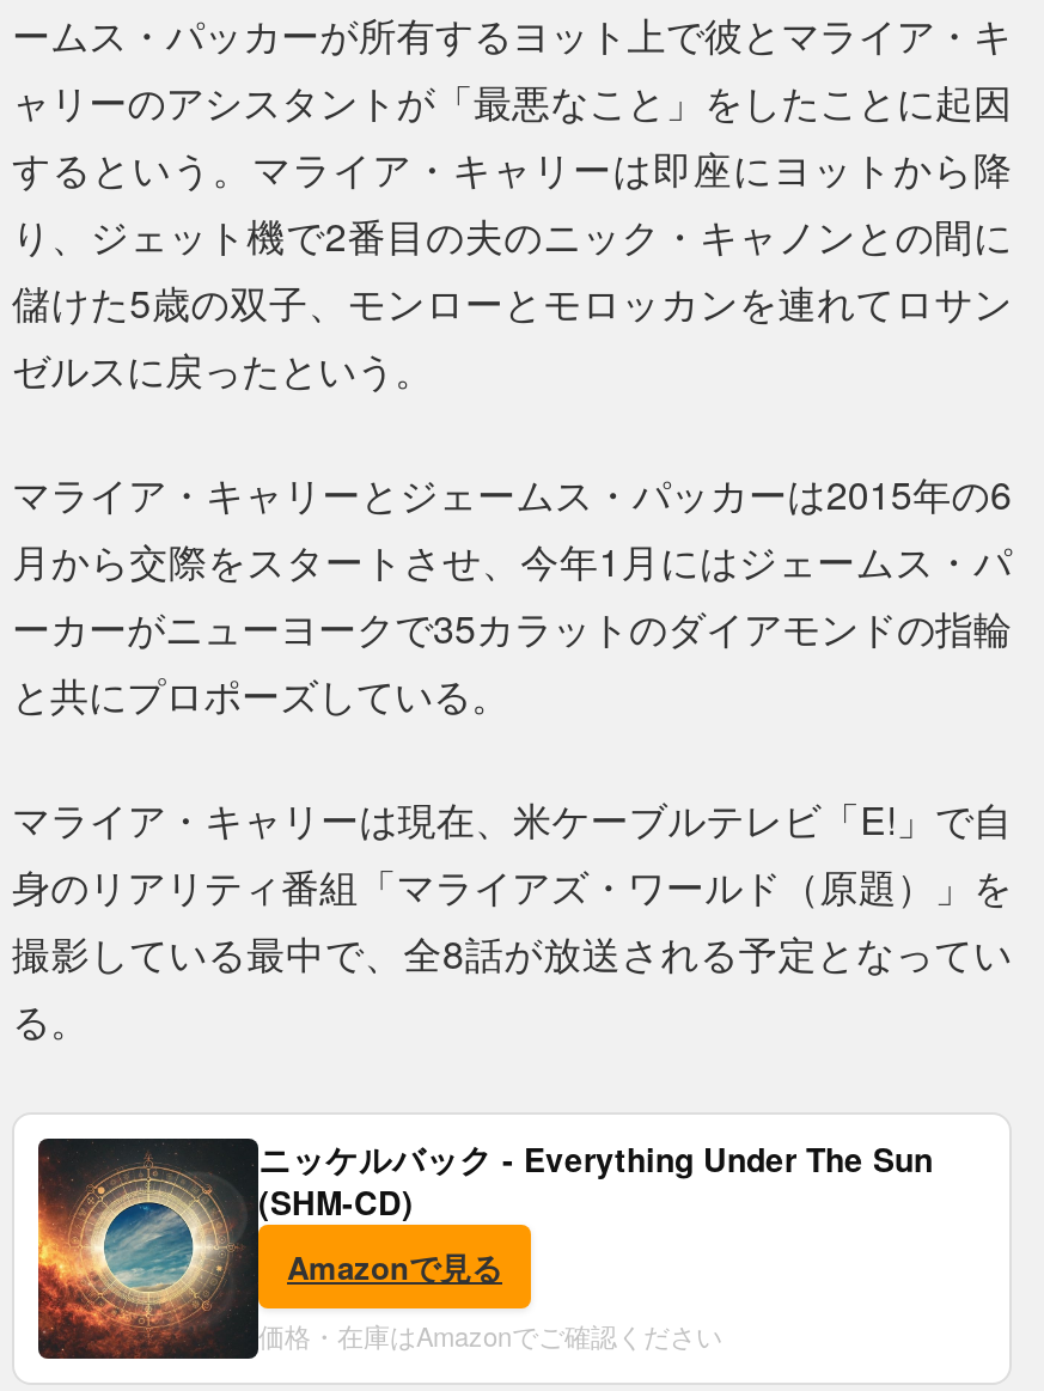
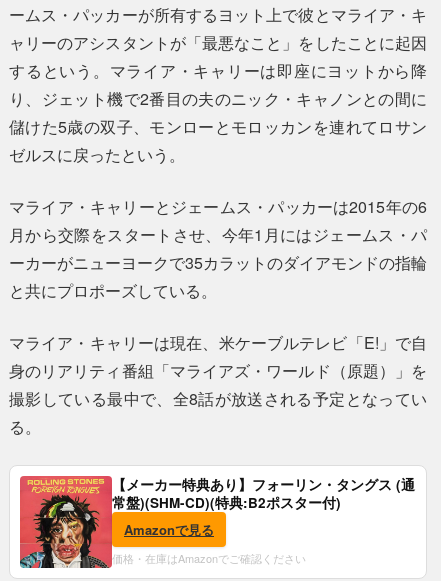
- [image]
- ニッケルバック - Everything Under The Sun
- (SHM-CD)
+ [image]
+ 【メーカー特典あり】フォーリン・タングス (通
+ 常盤)(SHM-CD)(特典:B2ポスター付)
